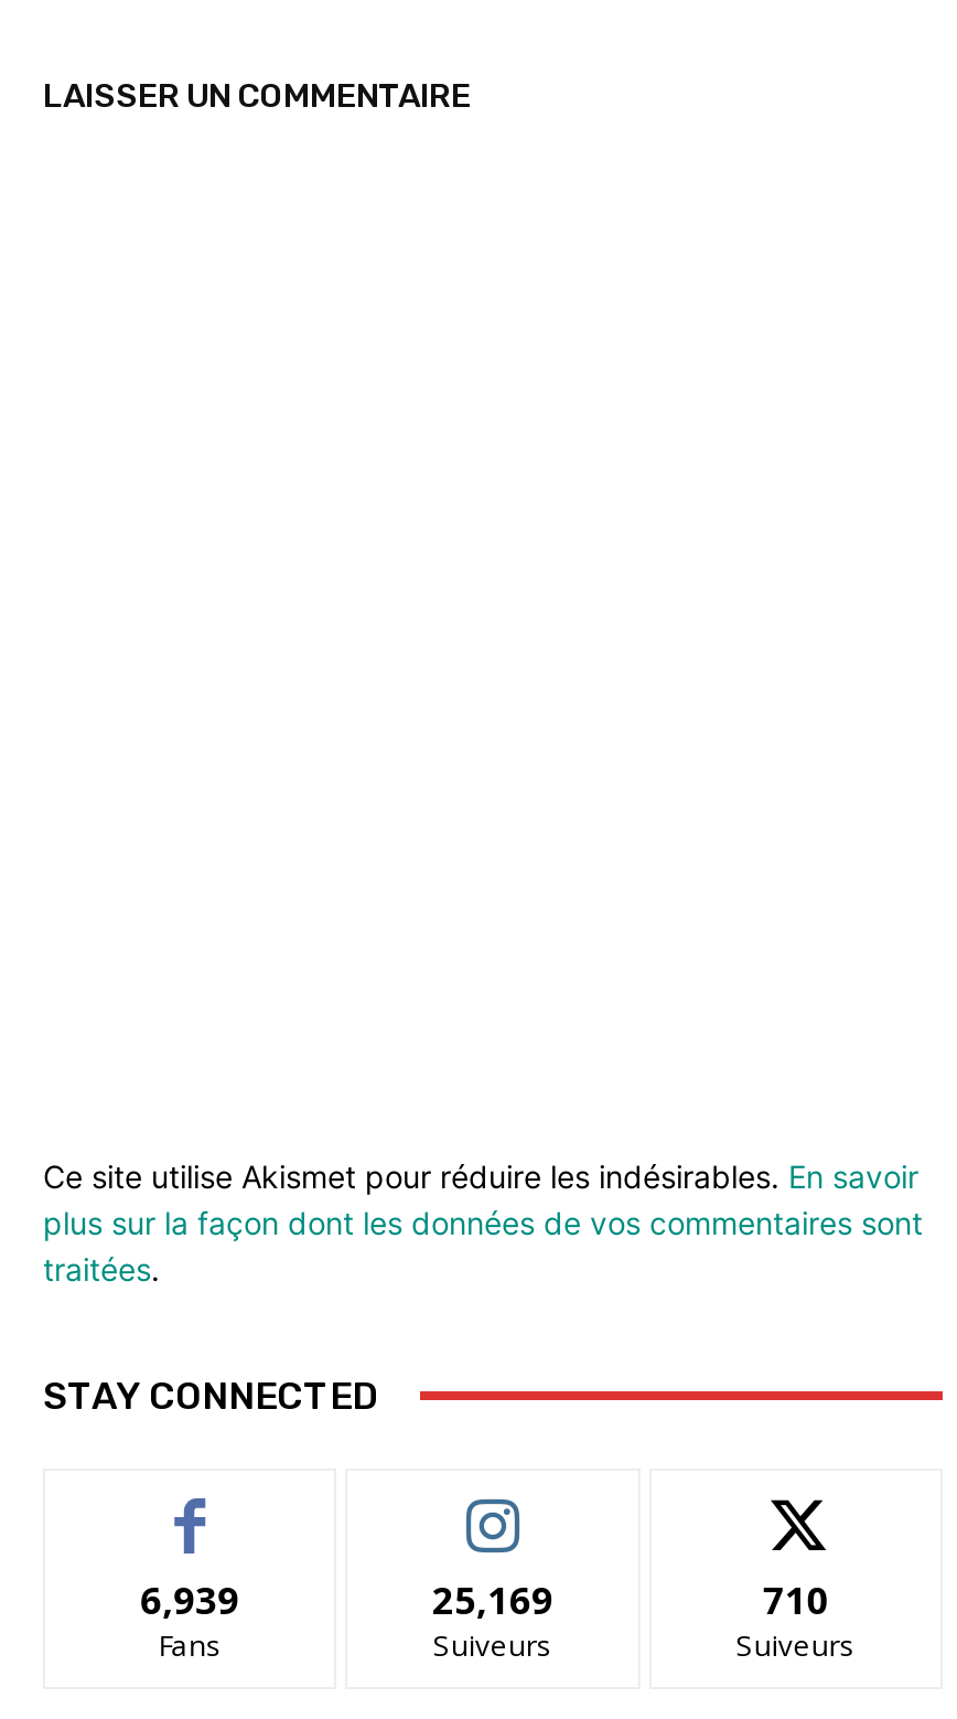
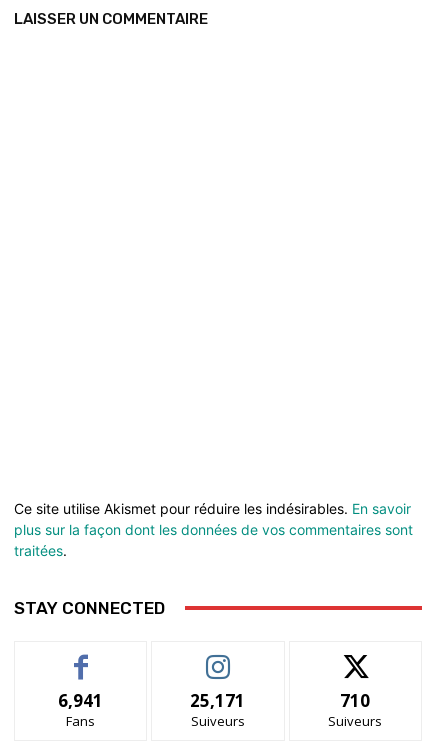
- 6,939
+ 6,941

- 25,169
+ 25,171
